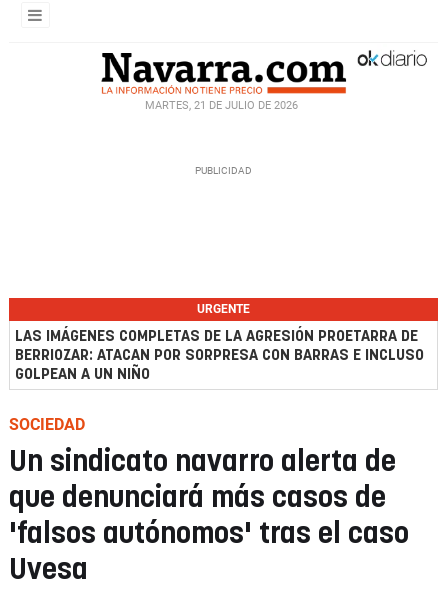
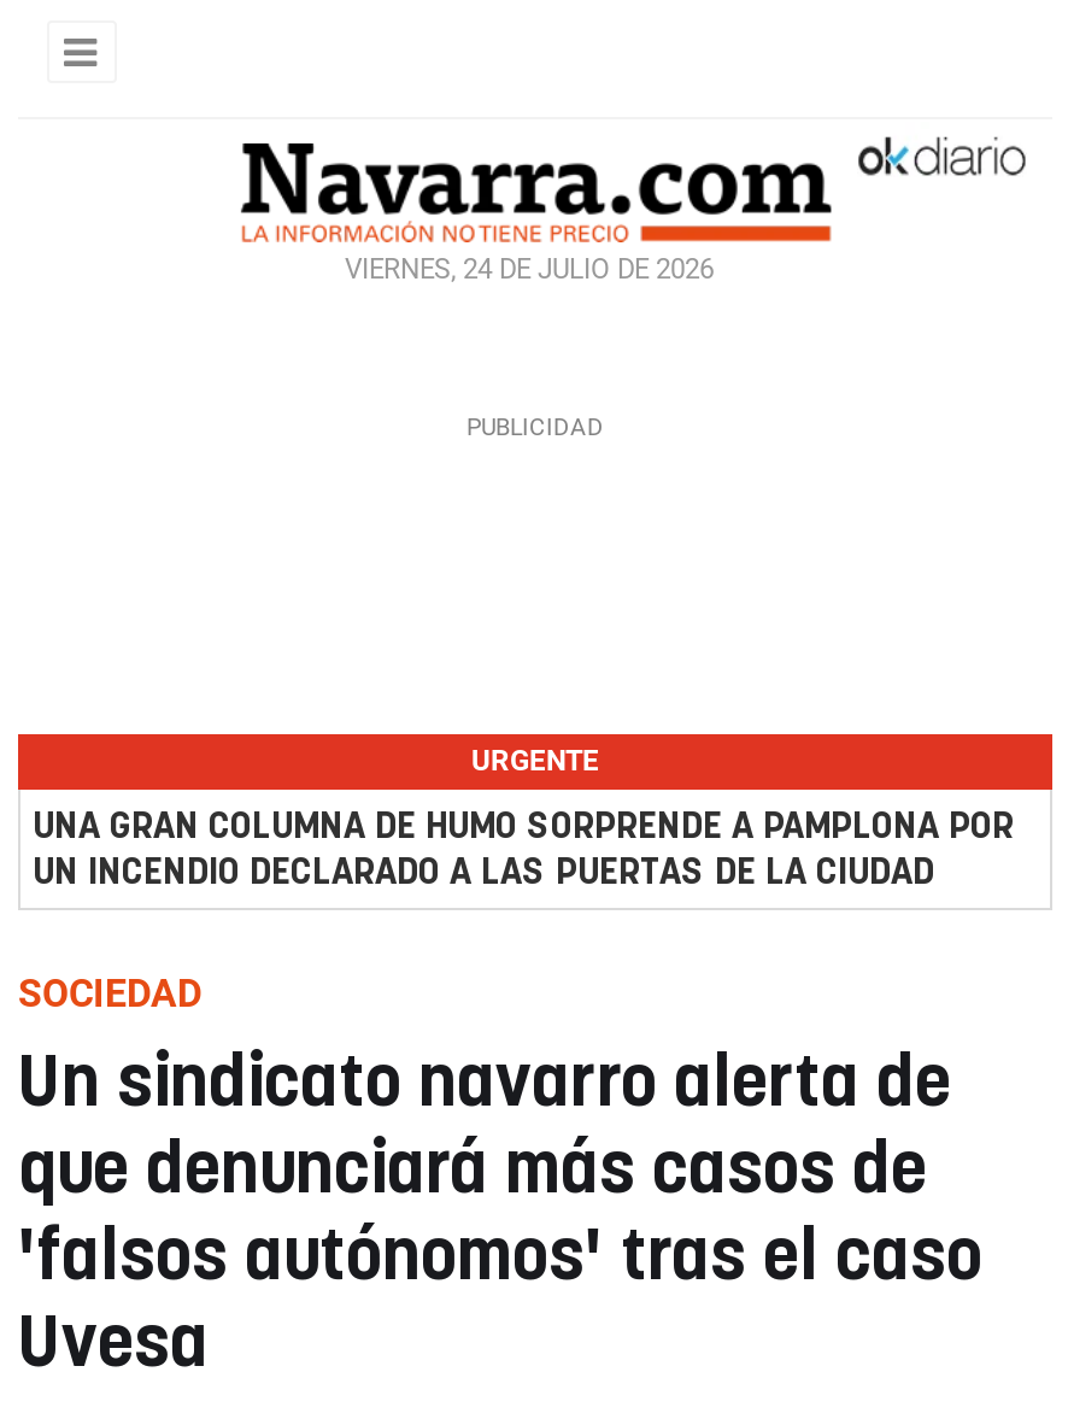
- MARTES, 21 DE JULIO DE 2026
+ VIERNES, 24 DE JULIO DE 2026

- LAS IMÁGENES COMPLETAS DE LA AGRESIÓN PROETARRA DE
- BERRIOZAR: ATACAN POR SORPRESA CON BARRAS E INCLUSO
- GOLPEAN A UN NIÑO
+ UNA GRAN COLUMNA DE HUMO SORPRENDE A PAMPLONA POR
+ UN INCENDIO DECLARADO A LAS PUERTAS DE LA CIUDAD
